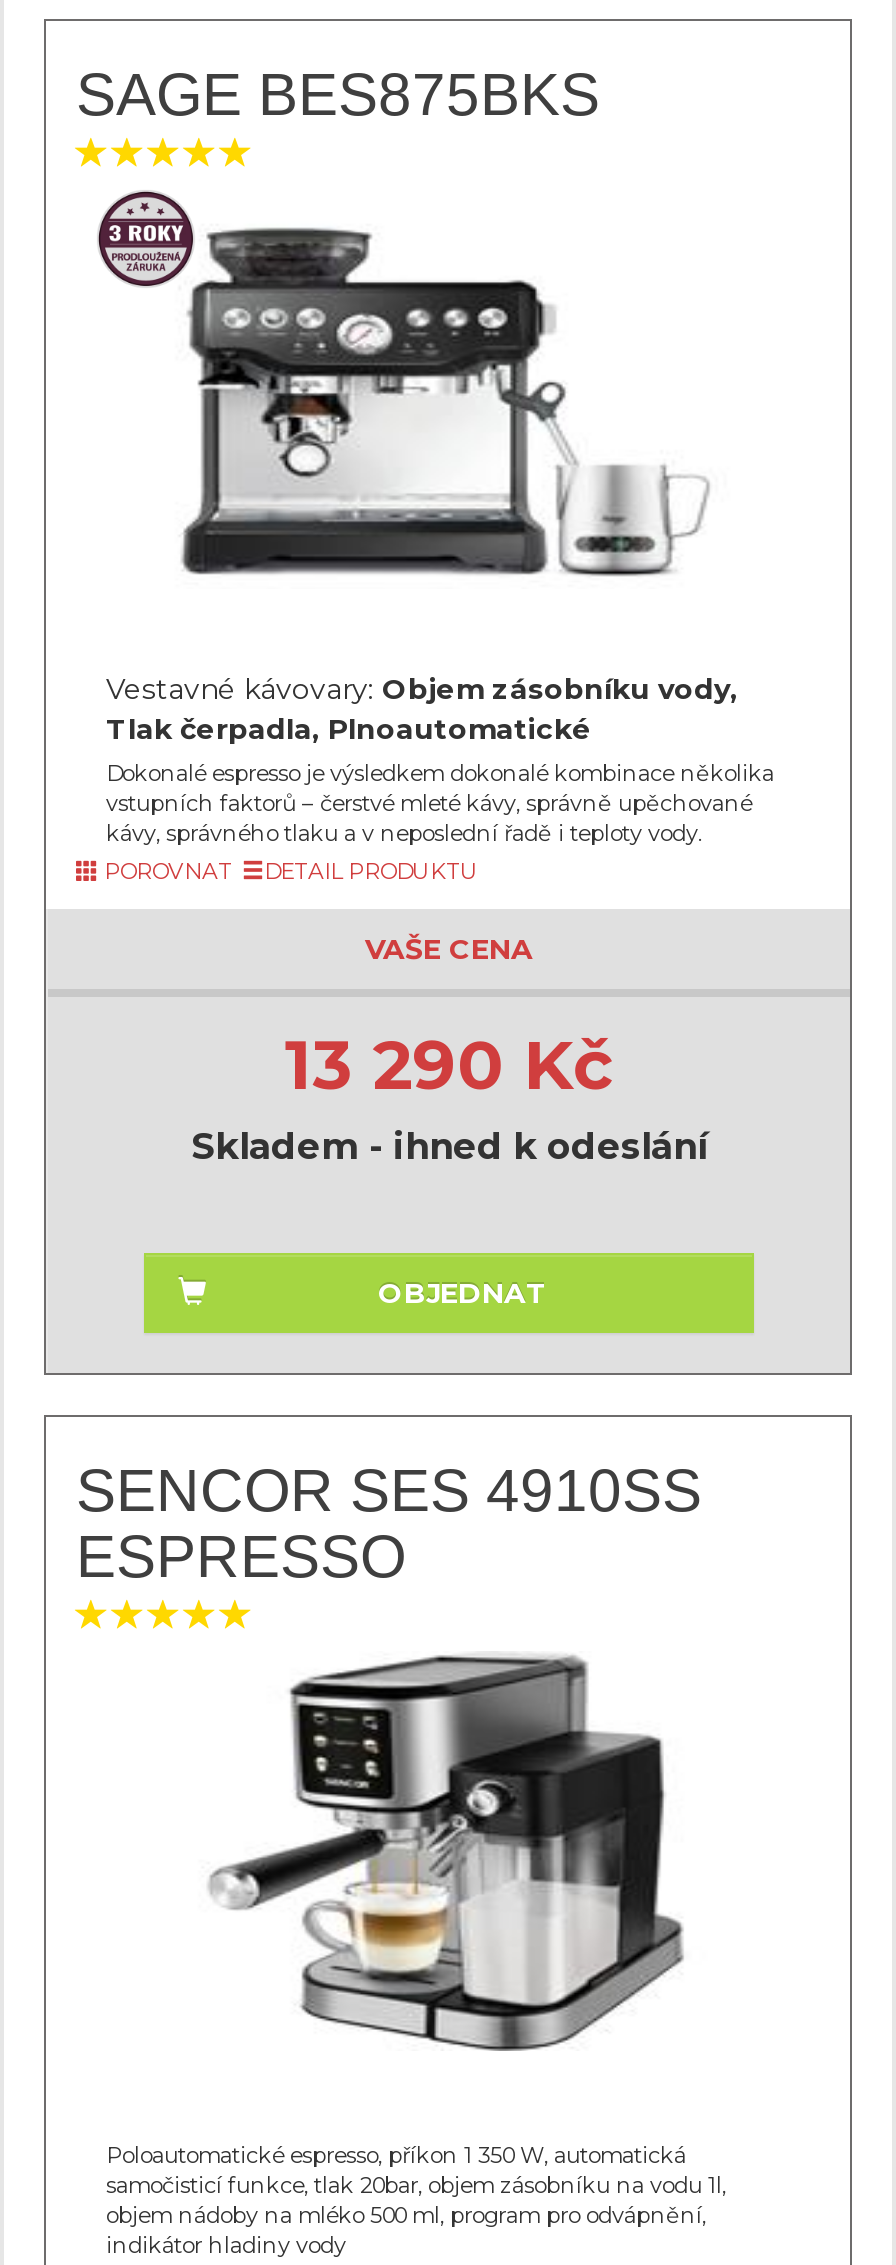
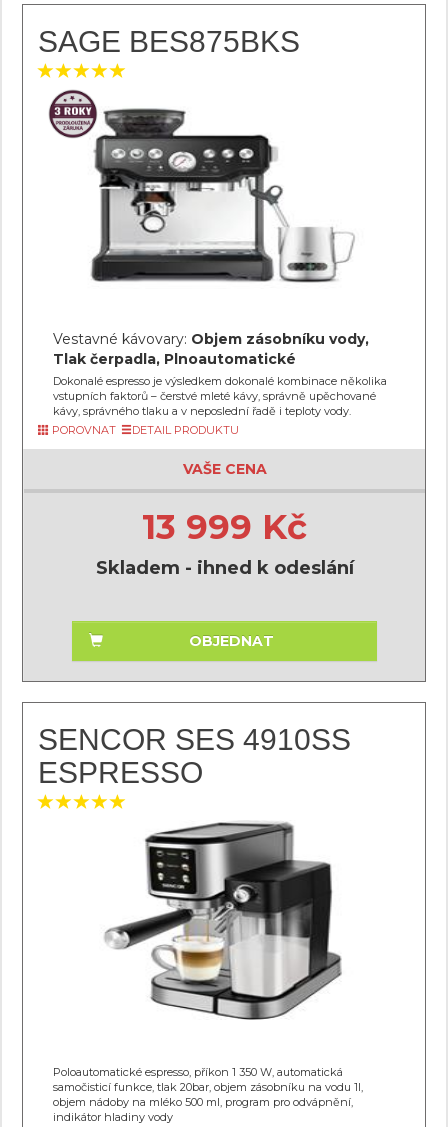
- 13 290 Kč
+ 13 999 Kč
